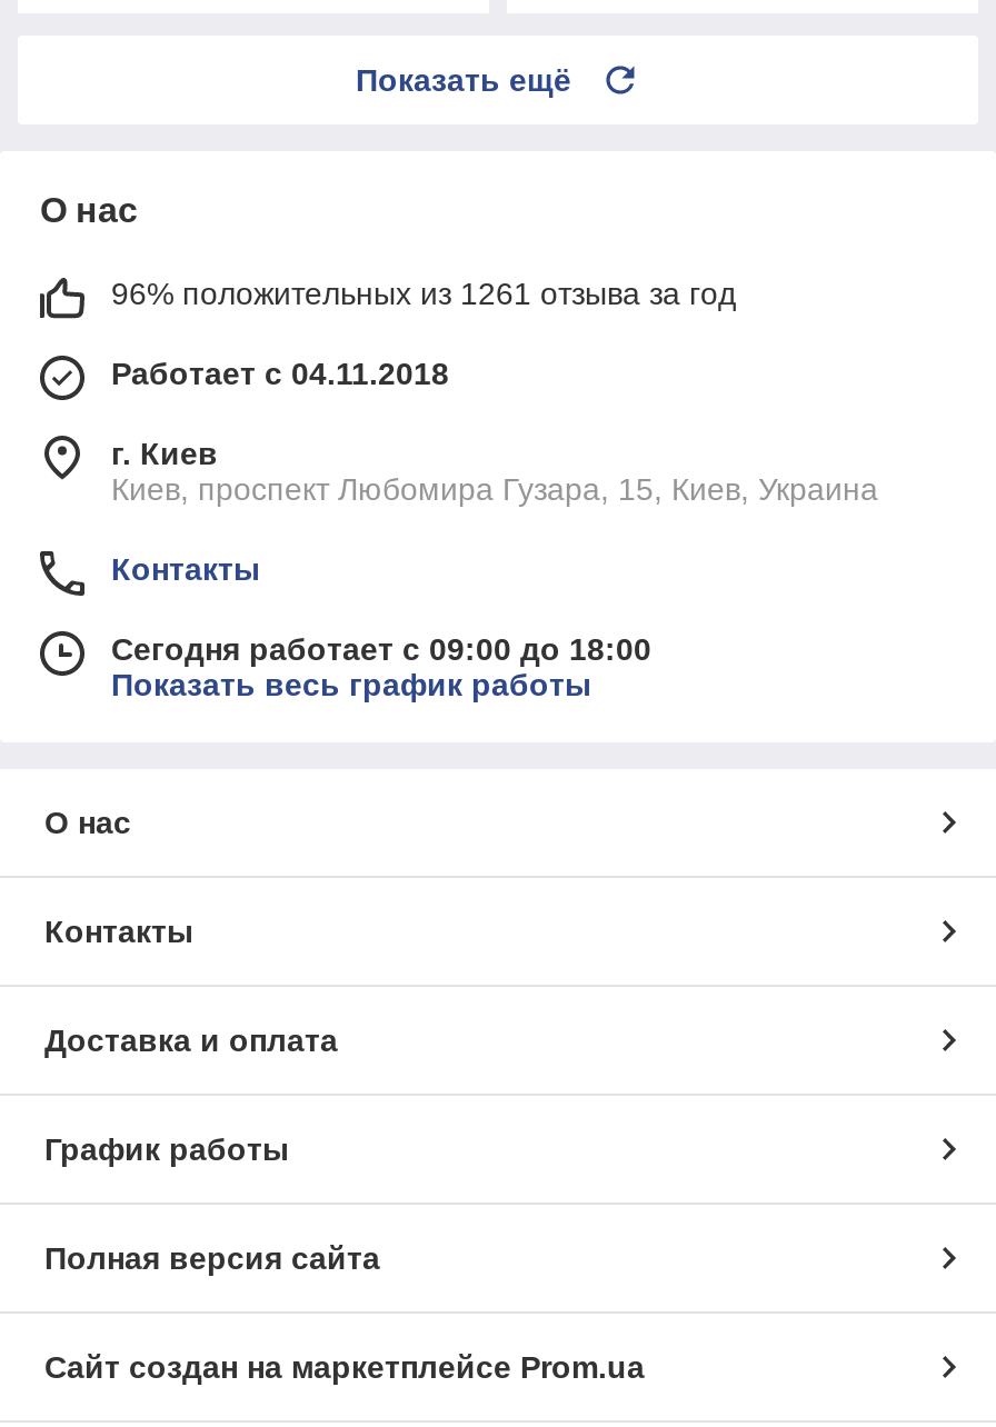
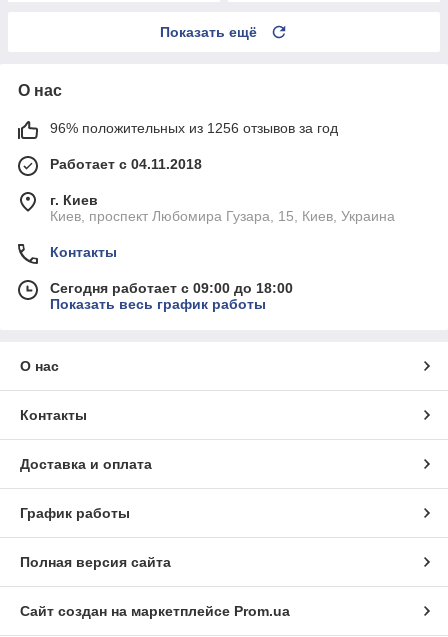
- 96% положительных из 1261 отзыва за год
+ 96% положительных из 1256 отзывов за год
